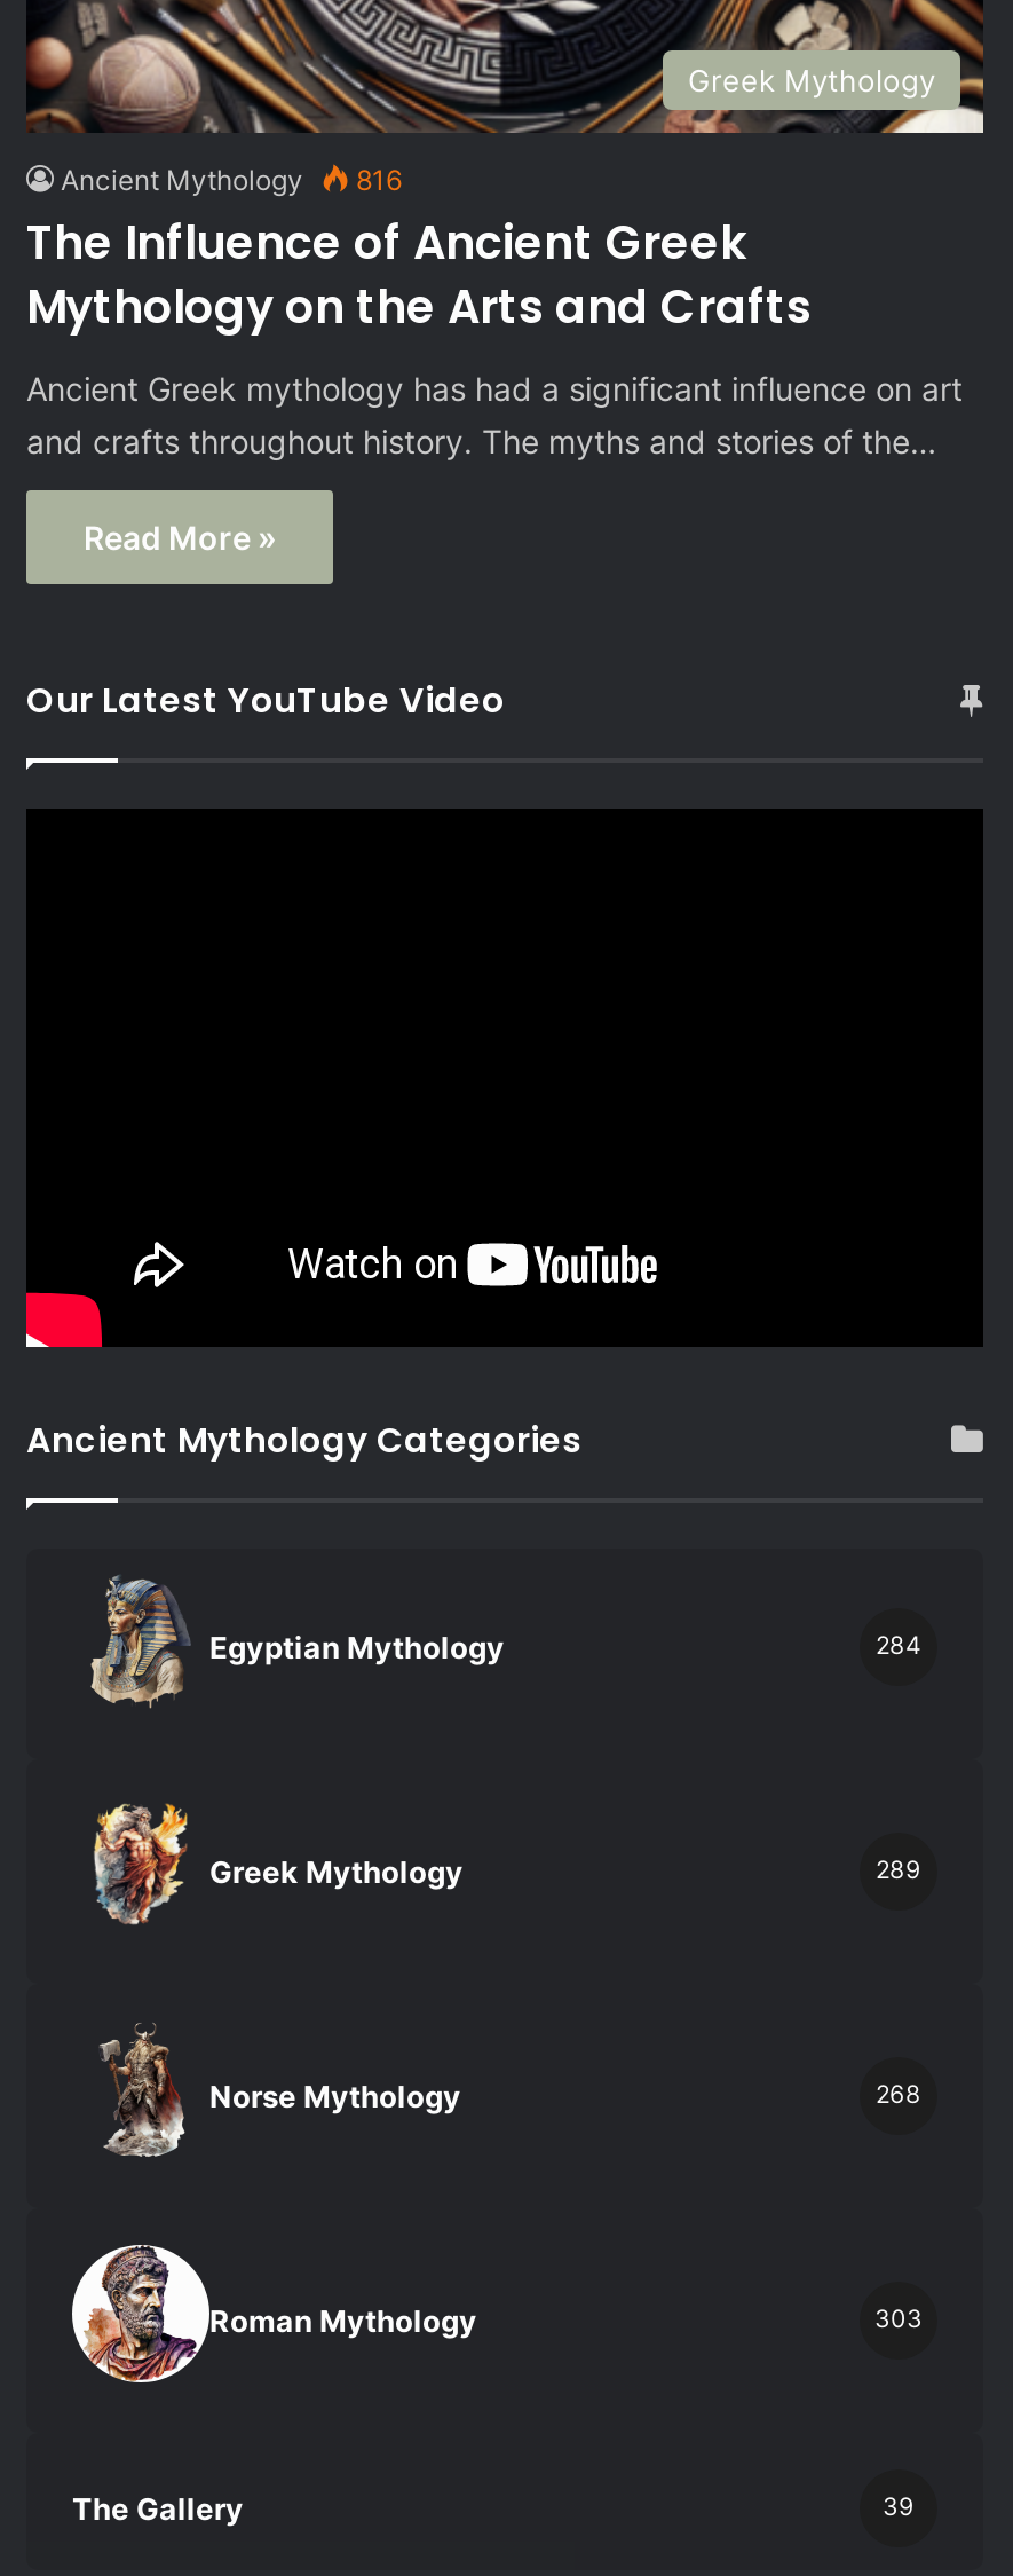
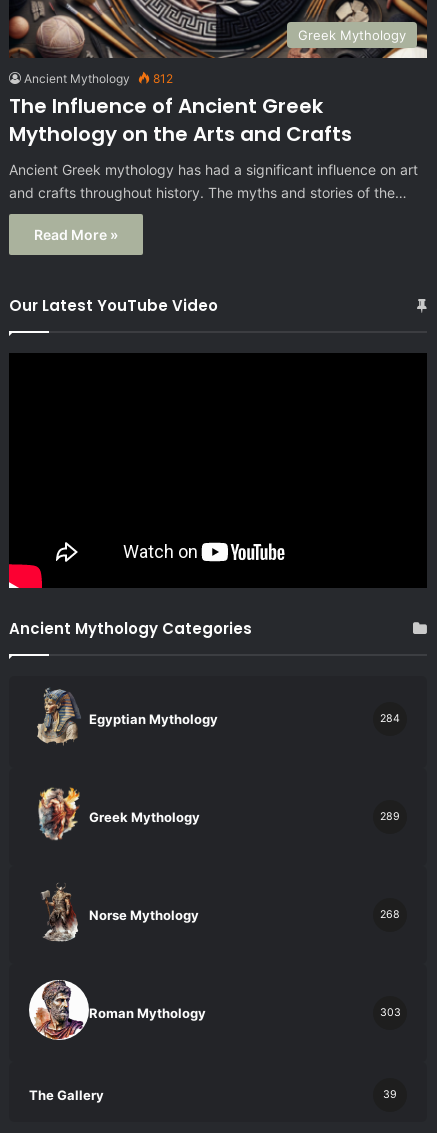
- Ancient Mythology 816
+ Ancient Mythology 812
